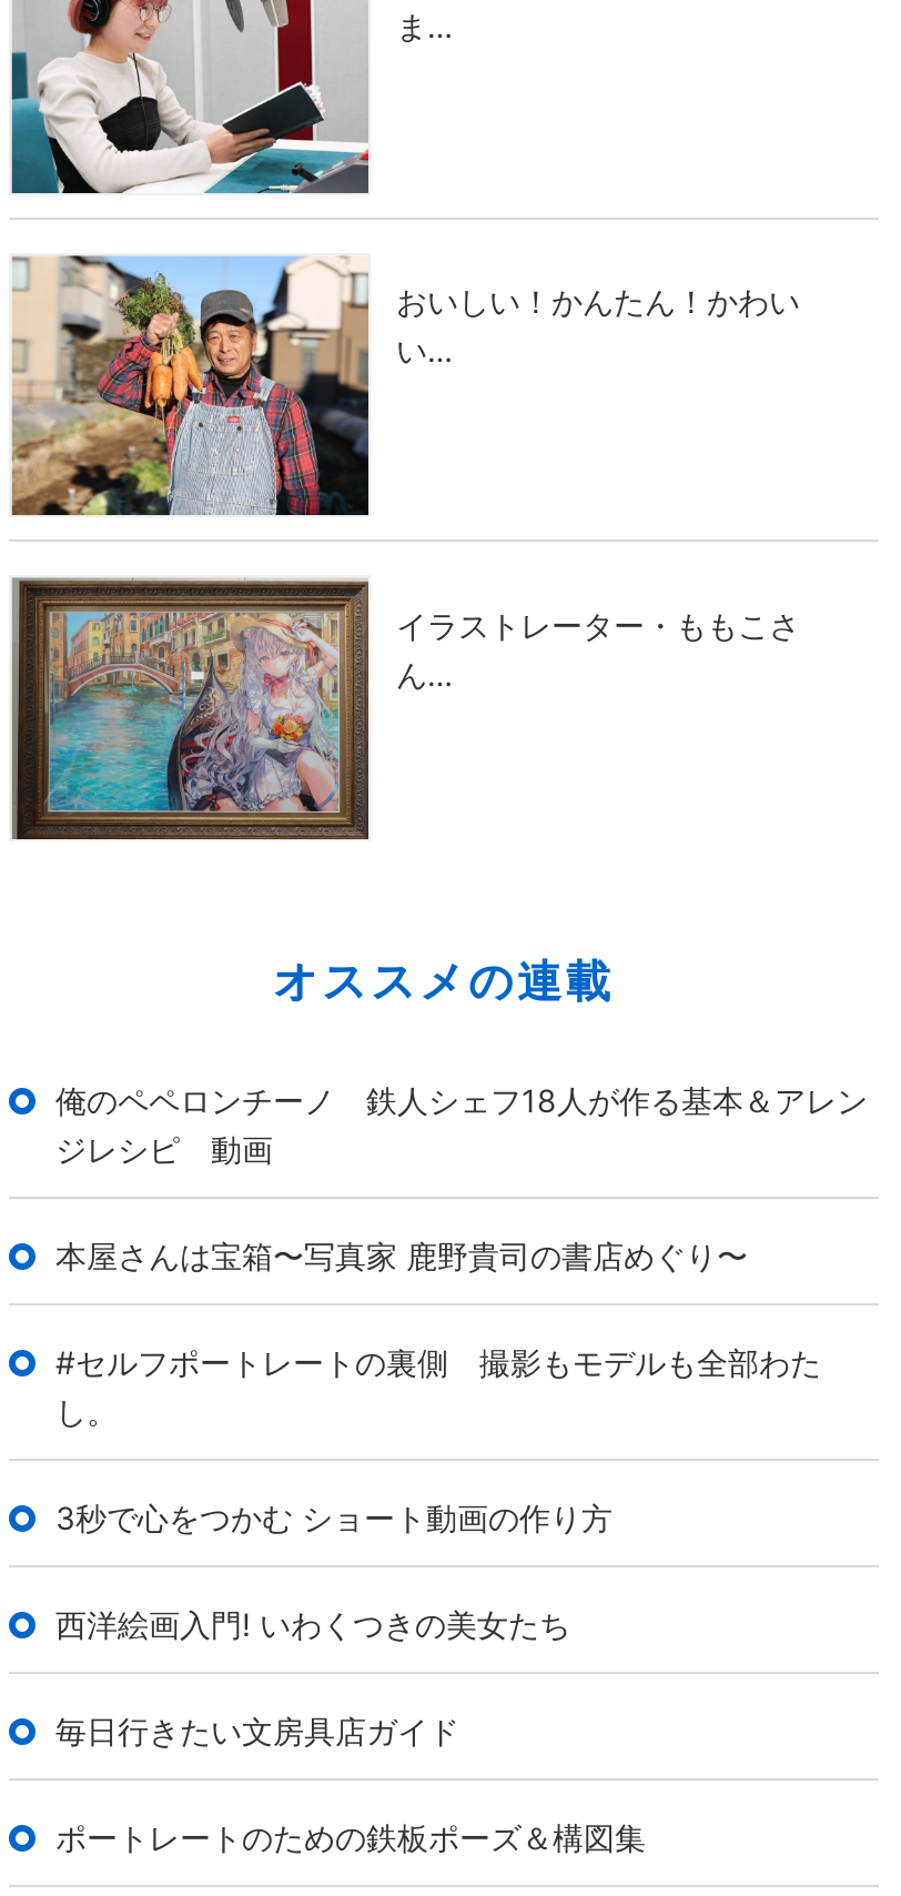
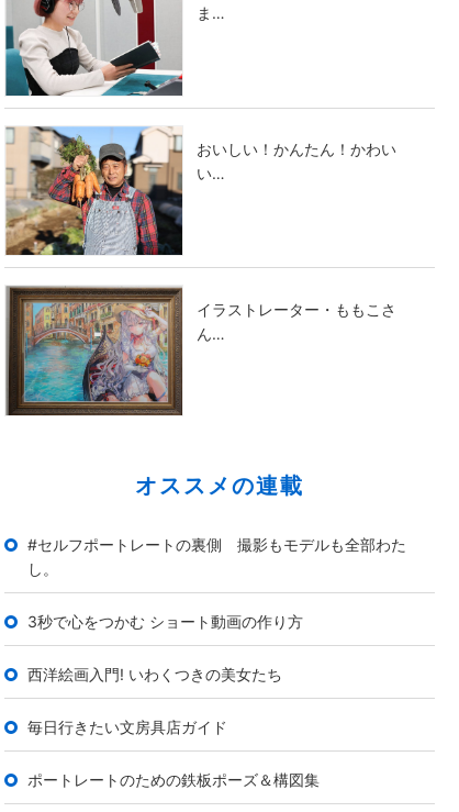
- 俺のペペロンチーノ 鉄人シェフ18人が作る基本＆アレン
- ジレシピ 動画
- 本屋さんは宝箱〜写真家 鹿野貴司の書店めぐり〜
